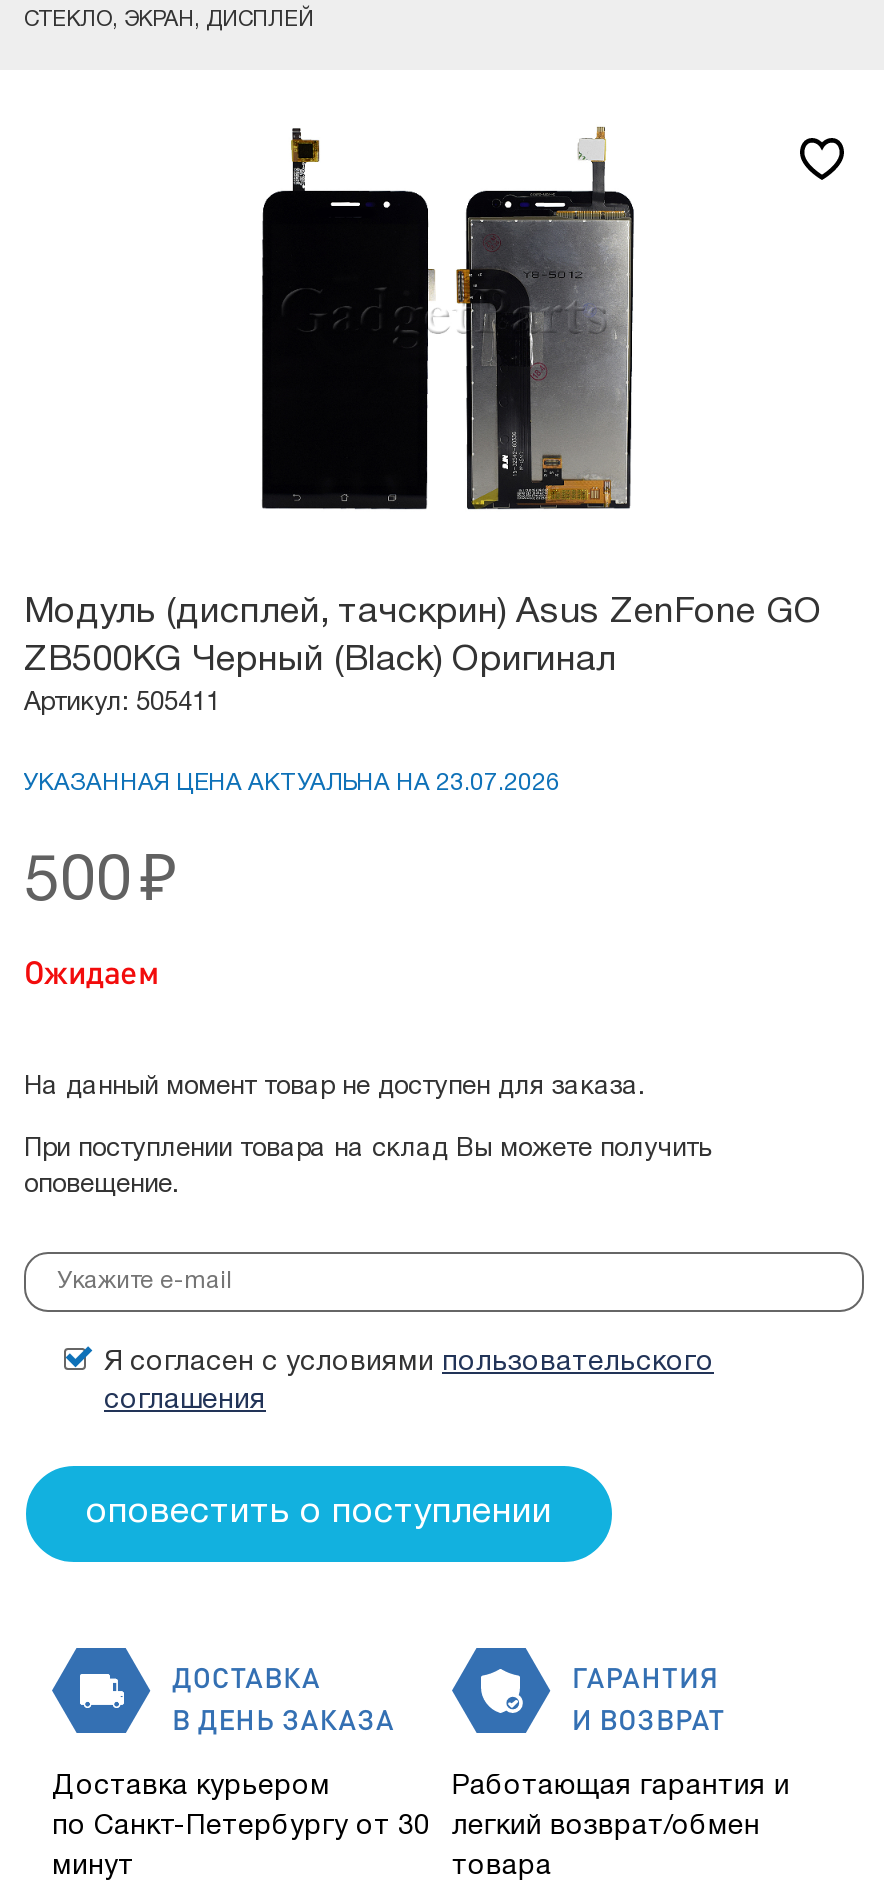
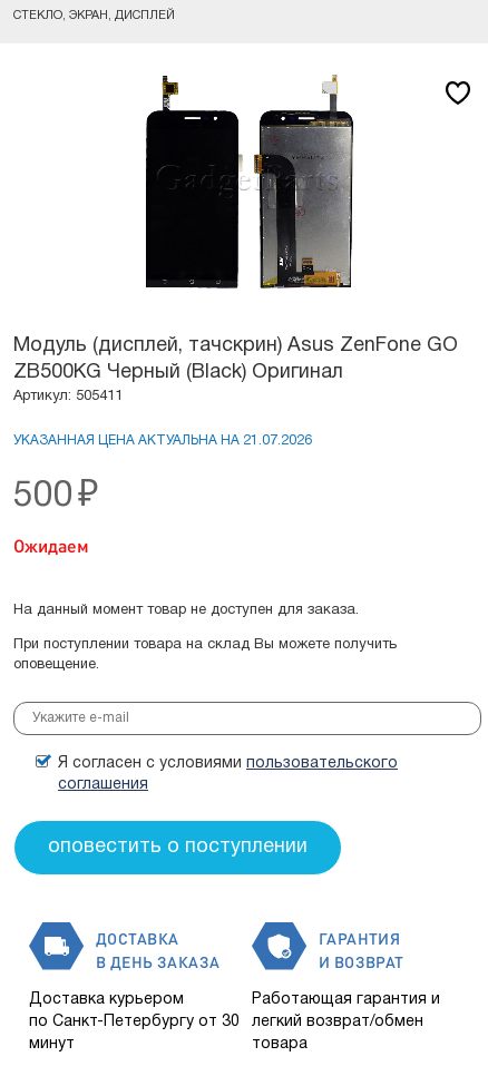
- УКАЗАННАЯ ЦЕНА АКТУАЛЬНА НА 23.07.2026
+ УКАЗАННАЯ ЦЕНА АКТУАЛЬНА НА 21.07.2026
